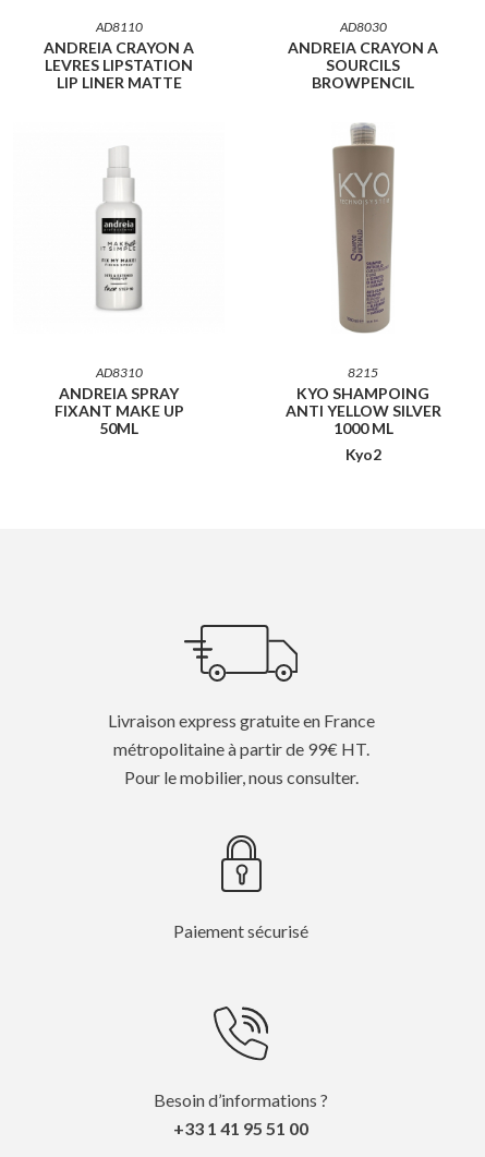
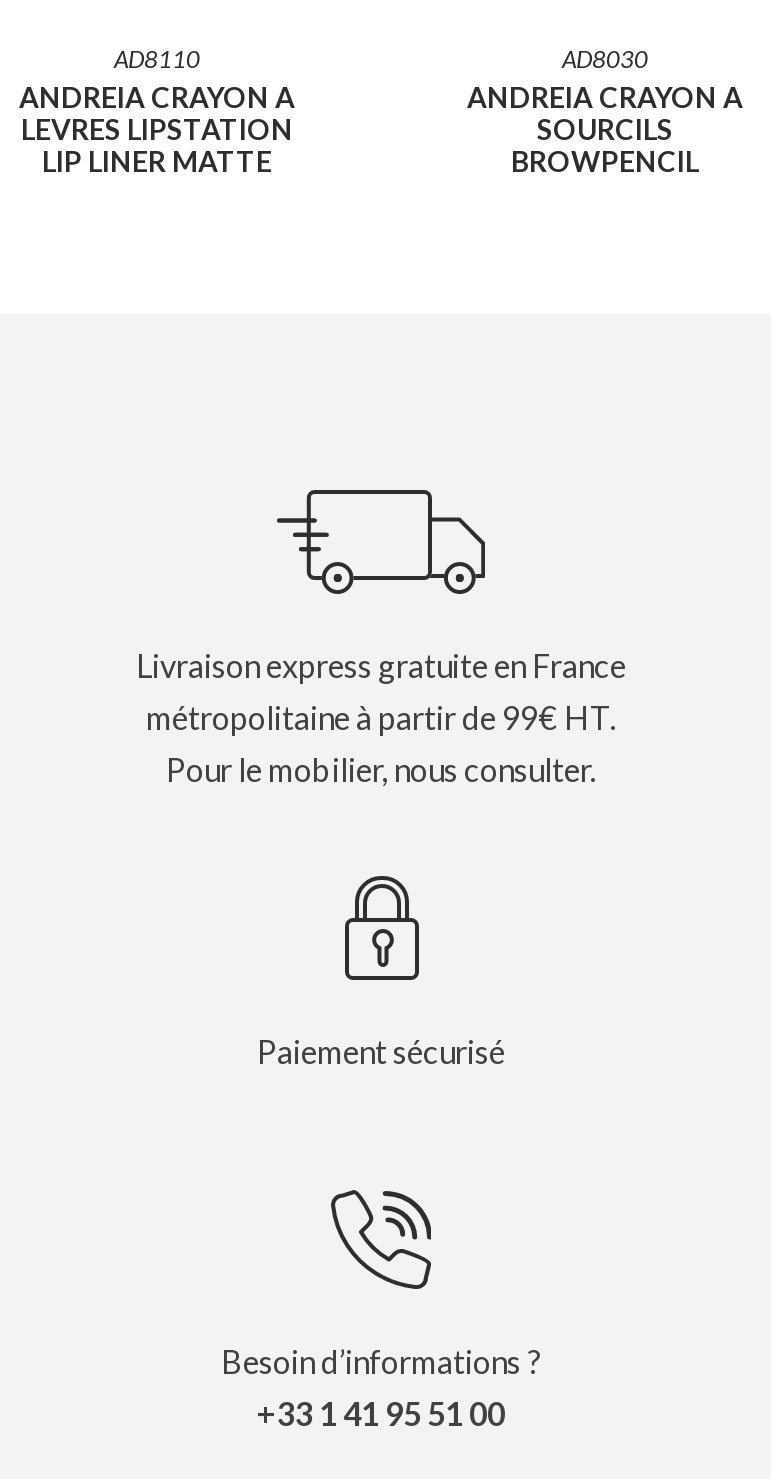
- [image]
- 8215
- KYO SHAMPOING
- ANTI YELLOW SILVER
- 1000 ML
- Kyo2

- [image]

- AD8310
- ANDREIA SPRAY
- FIXANT MAKE UP
- 50ML
